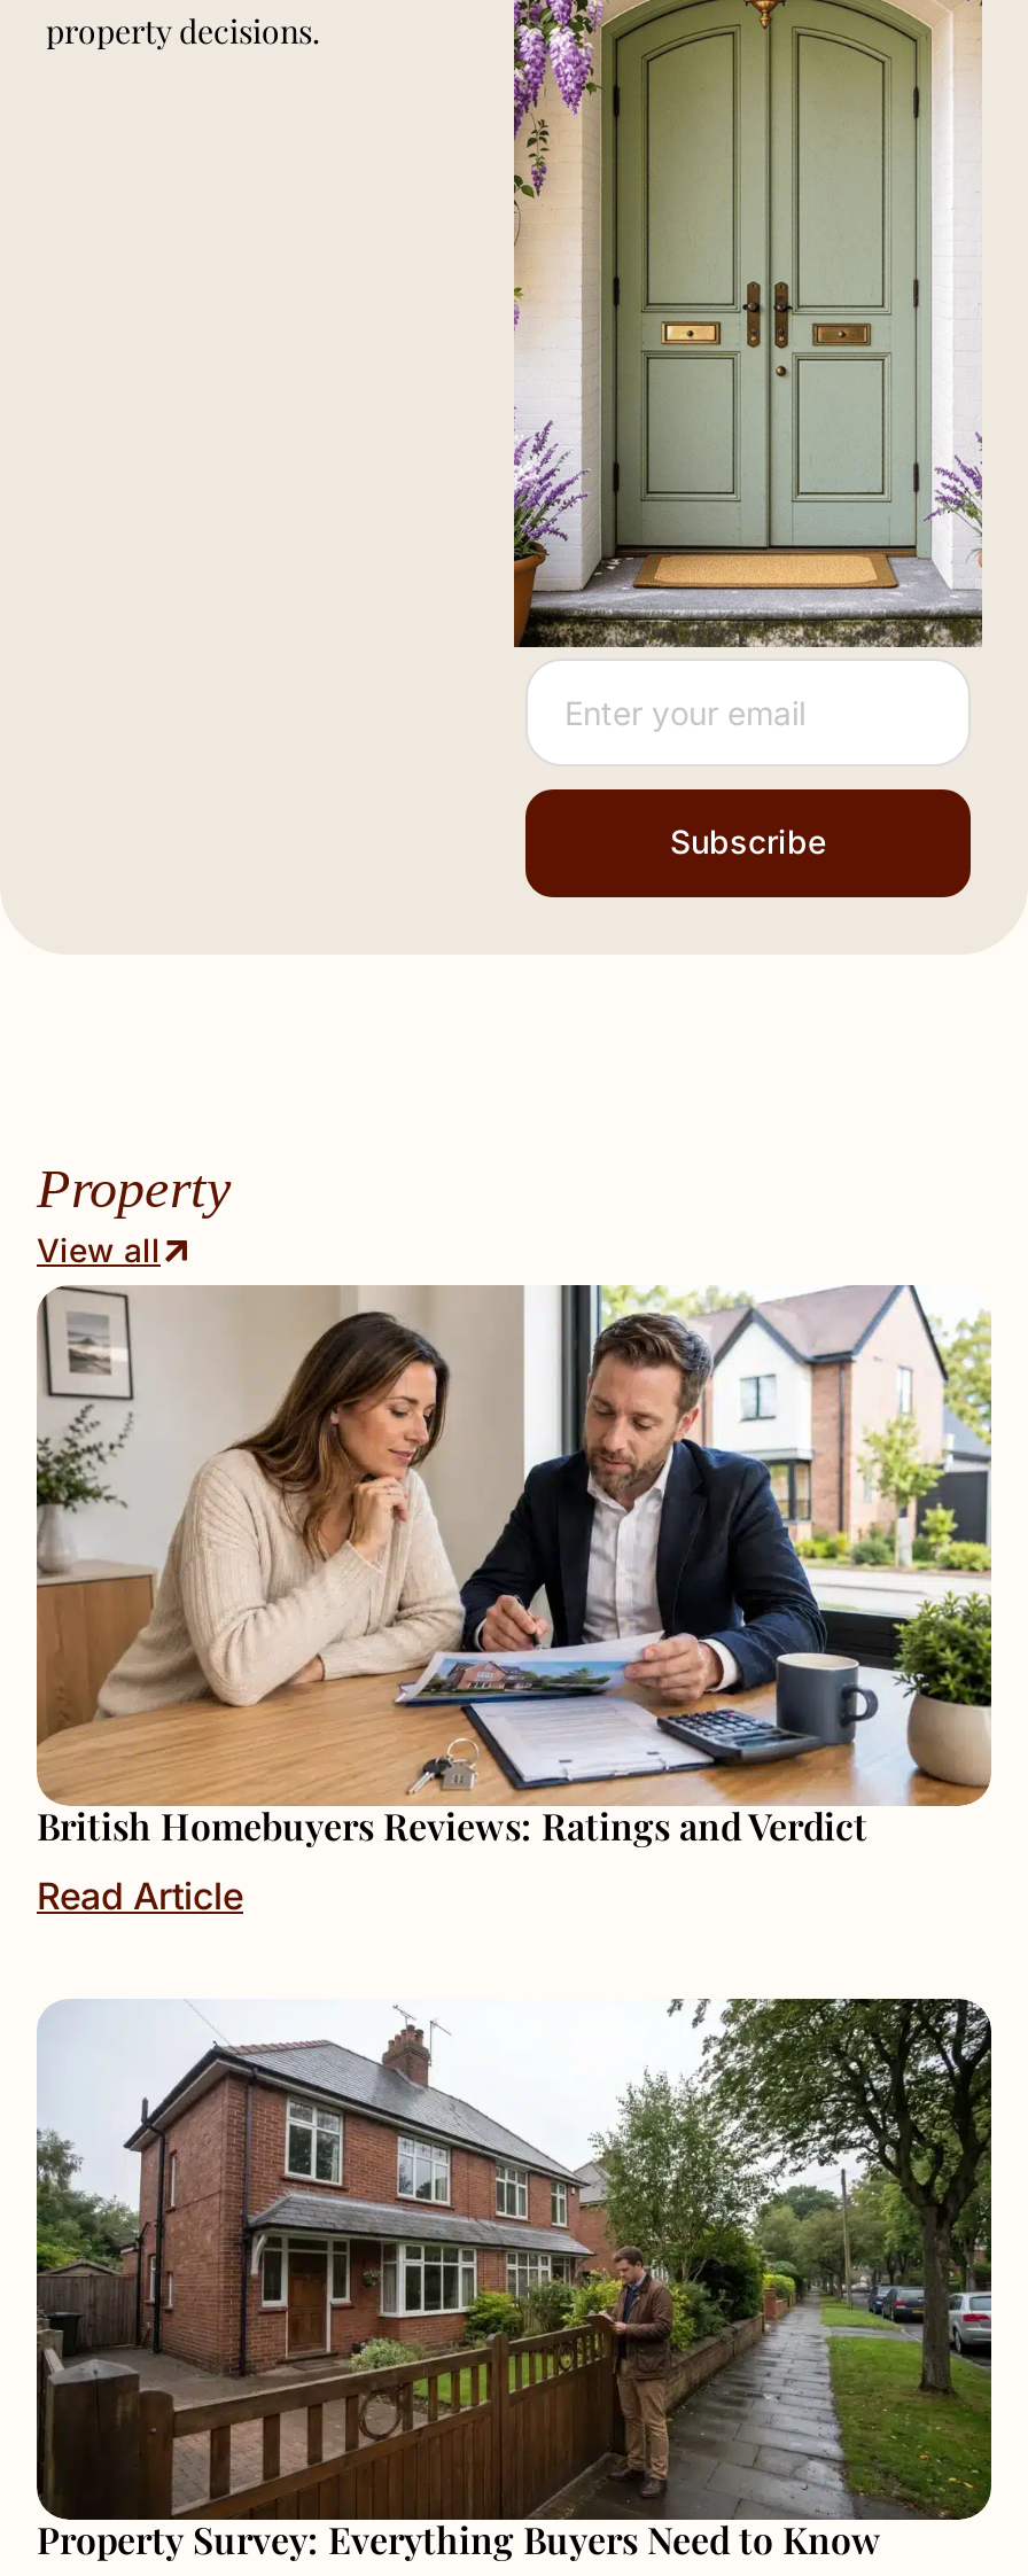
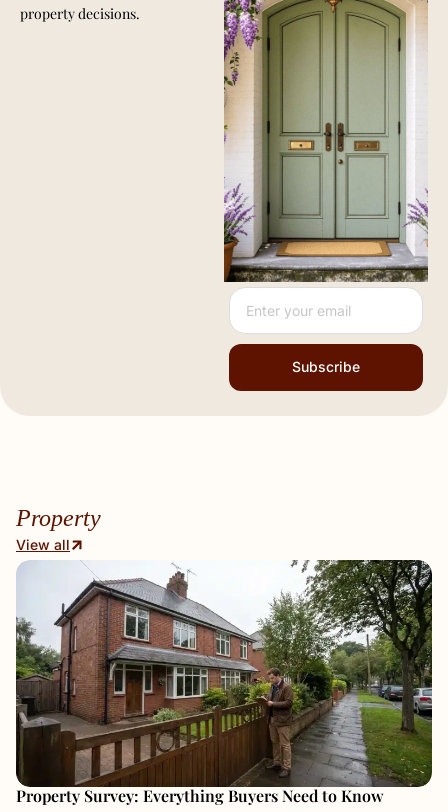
- [image]
- British Homebuyers Reviews: Ratings and Verdict
- Read Article
